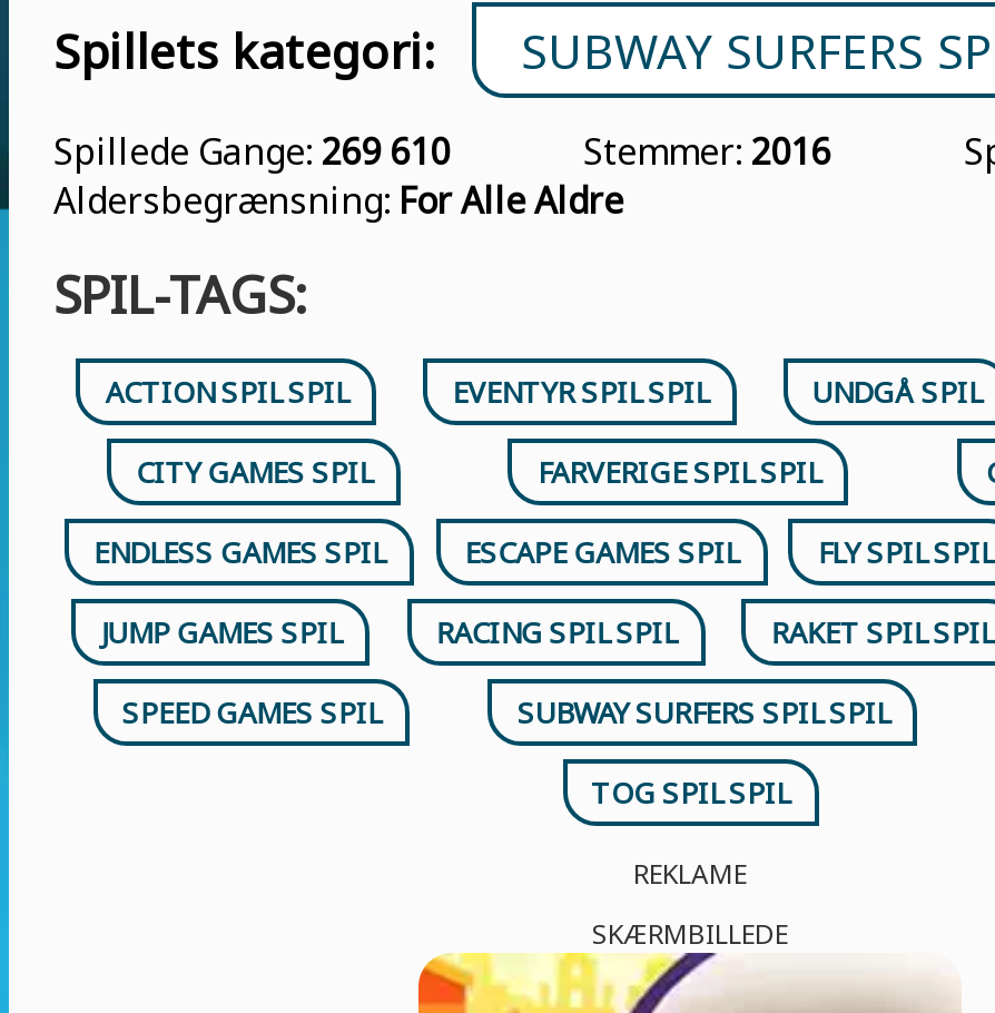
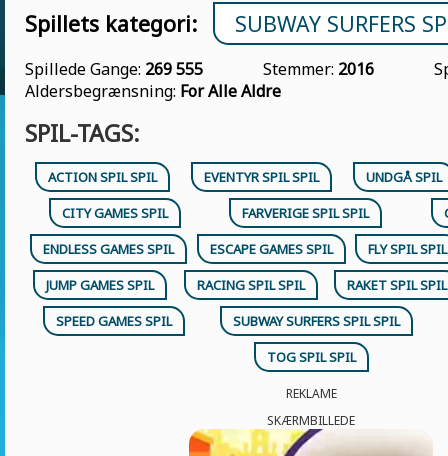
- Spillede Gange: 269 610
+ Spillede Gange: 269 555
